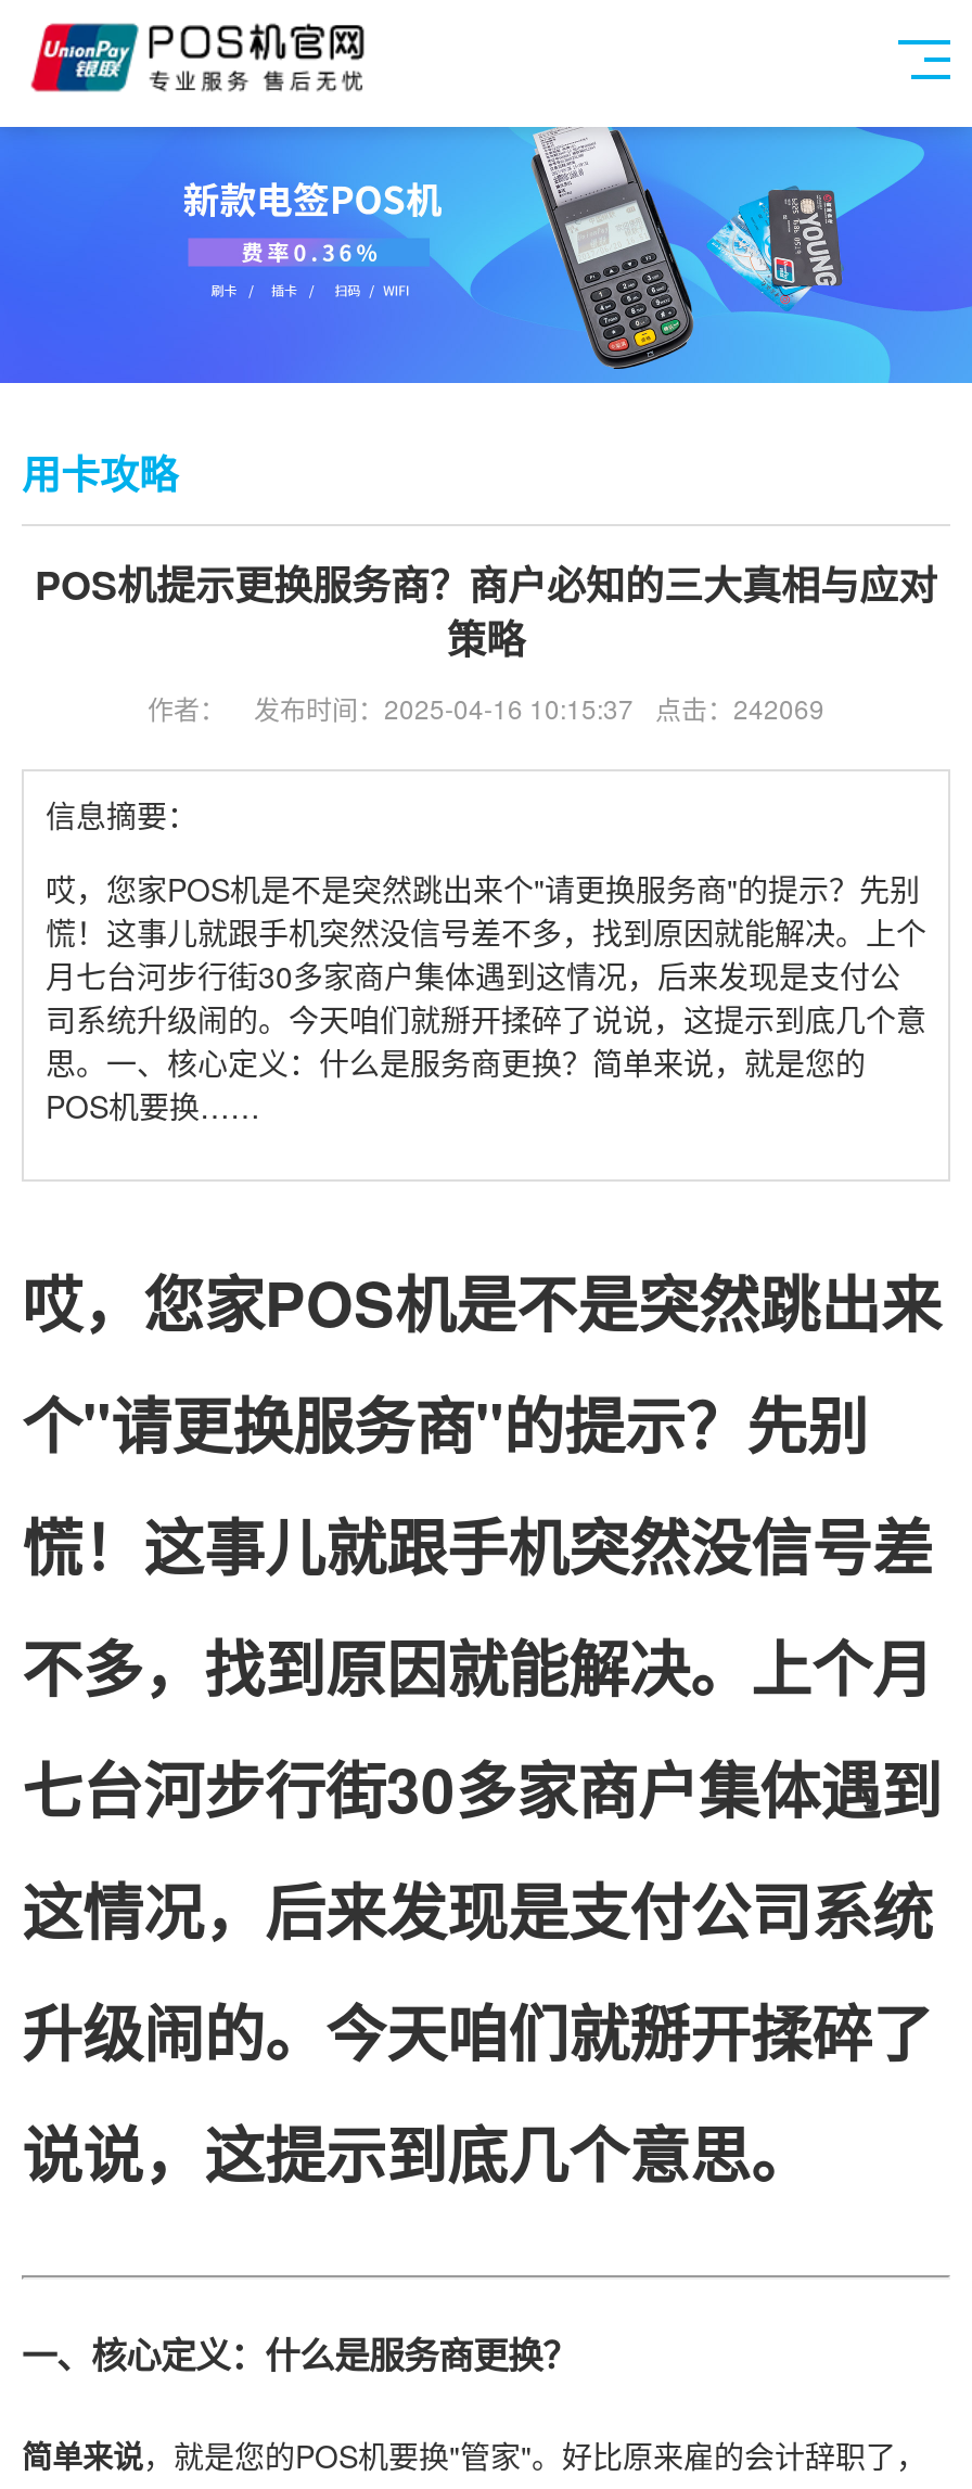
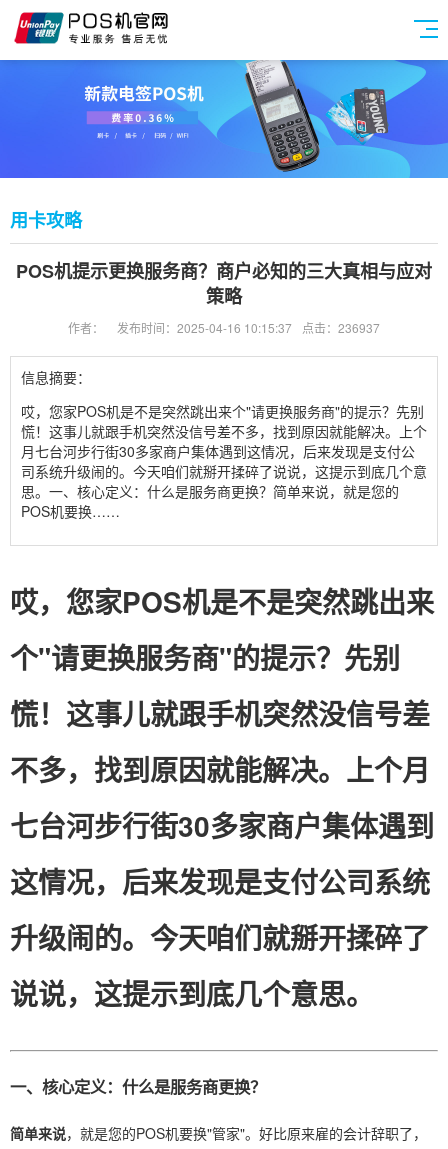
- 发布时间：2025-04-16 10:15:37 点击：242069
+ 发布时间：2025-04-16 10:15:37 点击：236937
